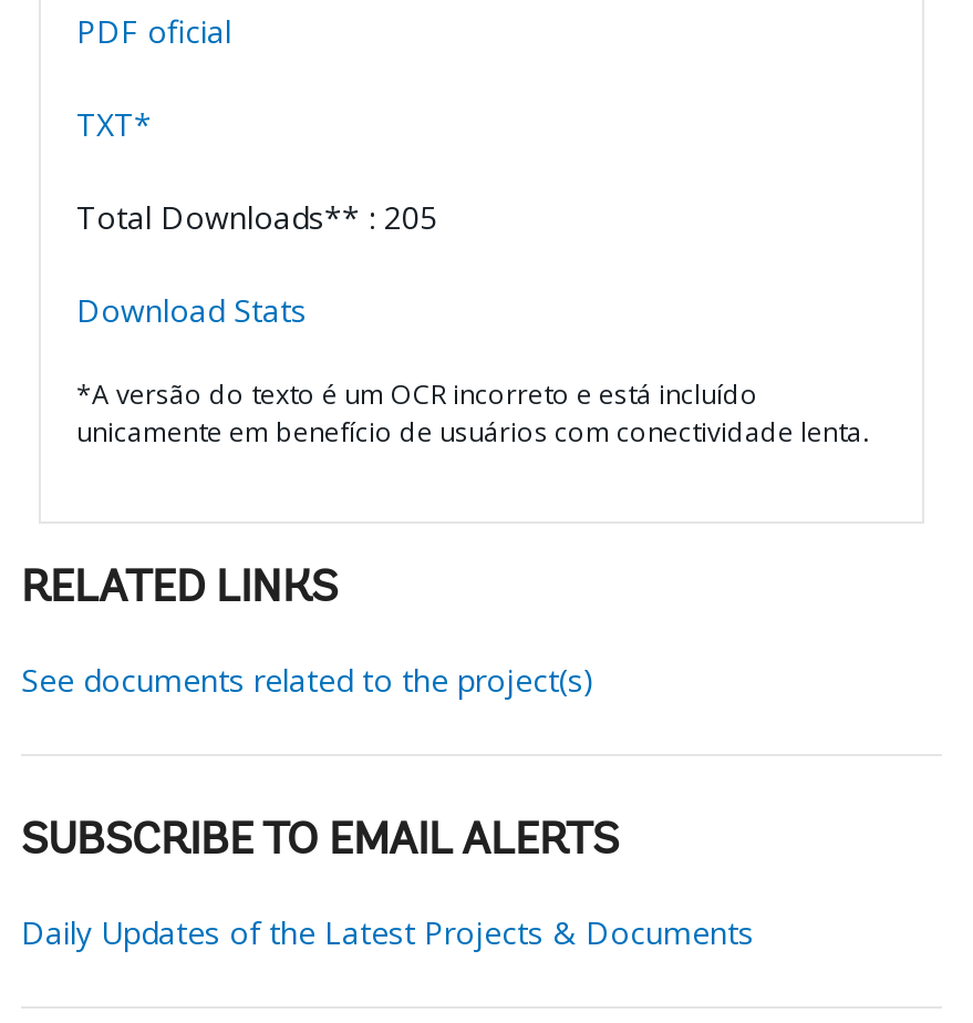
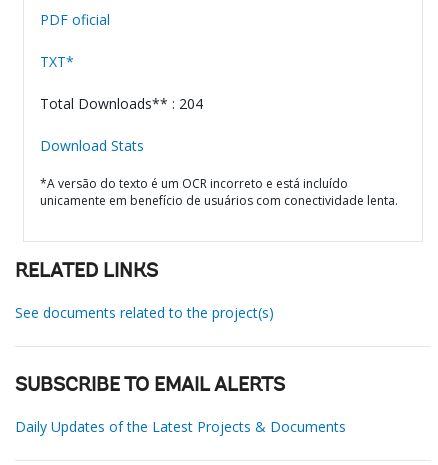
- Total Downloads** : 205
+ Total Downloads** : 204
